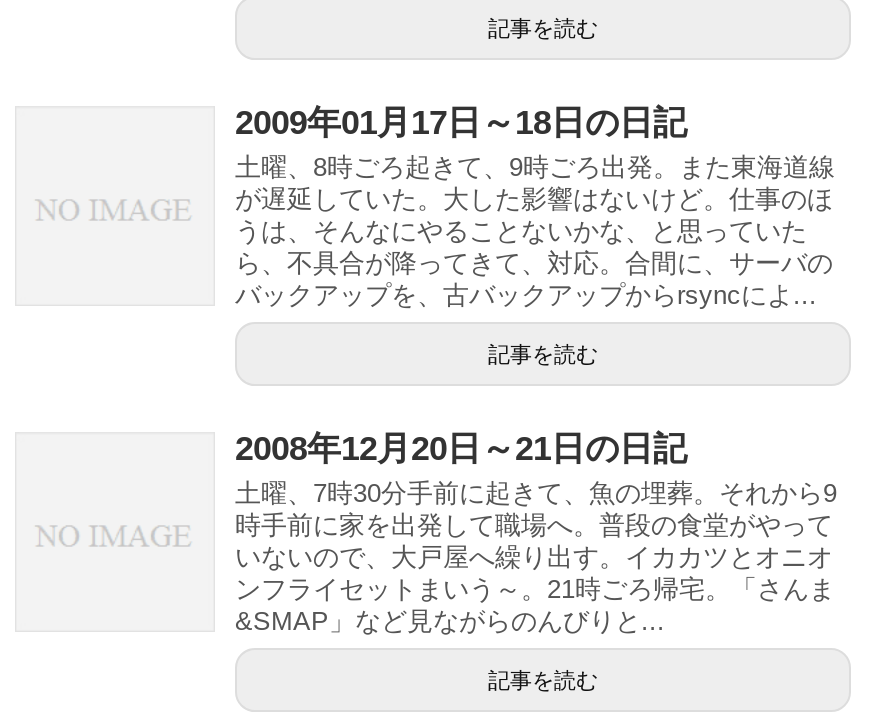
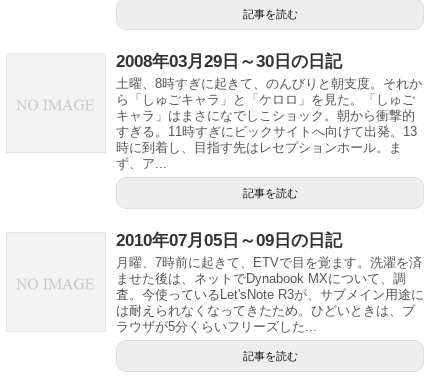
- 2009年01月17日～18日の日記
- 土曜、8時ごろ起きて、9時ごろ出発。また東海道線
- が遅延していた。大した影響はないけど。仕事のほ
- うは、そんなにやることないかな、と思っていた
- ら、不具合が降ってきて、対応。合間に、サーバの
- バックアップを、古バックアップからrsyncによ...
+ 2008年03月29日～30日の日記
+ 土曜、8時すぎに起きて、のんびりと朝支度。それか
+ ら「しゅごキャラ」と「ケロロ」を見た。「しゅご
+ キャラ」はまさになでしこショック。朝から衝撃的
+ すぎる。11時すぎにビックサイトへ向けて出発。13
+ 時に到着し、目指す先はレセプションホール。ま
+ ず、ア...

- 2008年12月20日～21日の日記
- 土曜、7時30分手前に起きて、魚の埋葬。それから9
- 時手前に家を出発して職場へ。普段の食堂がやって
- いないので、大戸屋へ繰り出す。イカカツとオニオ
- ンフライセットまいう～。21時ごろ帰宅。「さんま
- &SMAP」など見ながらのんびりと...
+ 2010年07月05日～09日の日記
+ 月曜、7時前に起きて、ETVで目を覚ます。洗濯を済
+ ませた後は、ネットでDynabook MXについて、調
+ 査。今使っているLet'sNote R3が、サブメイン用途に
+ は耐えられなくなってきたため。ひどいときは、ブ
+ ラウザが5分くらいフリーズした...
